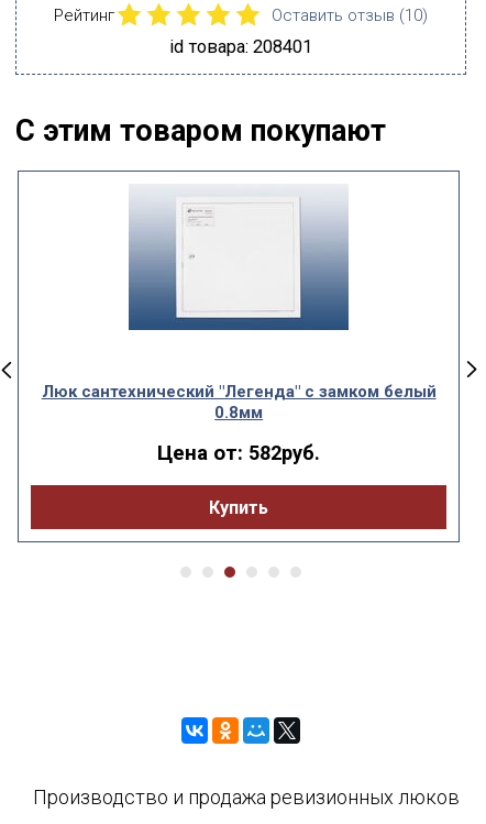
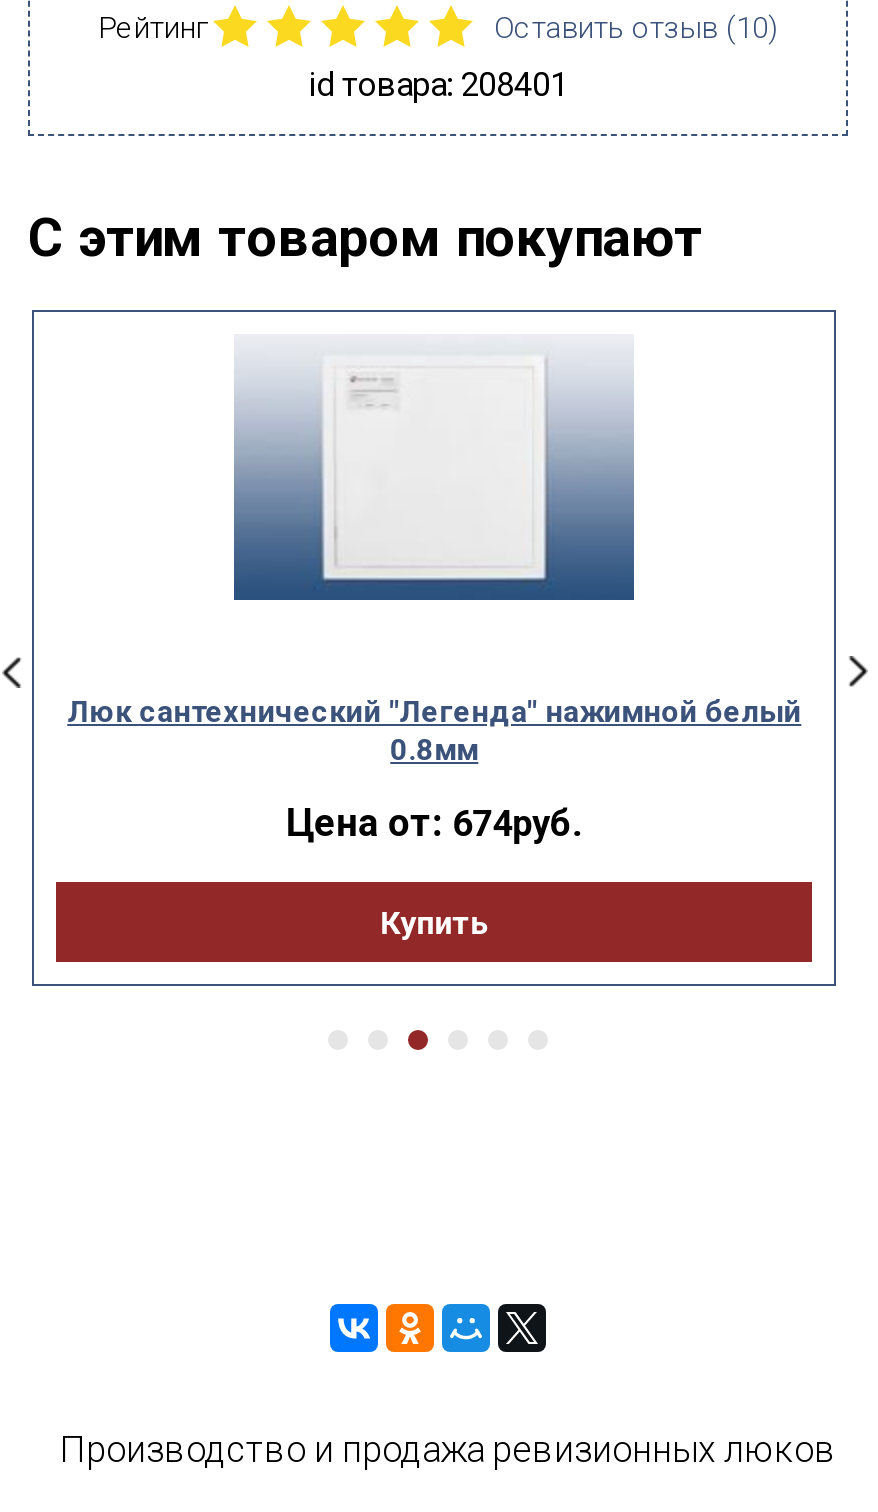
- Люк сантехнический "Легенда" с замком белый
+ Люк сантехнический "Легенда" нажимной белый

- Цена от: 582руб.
+ Цена от: 674руб.
